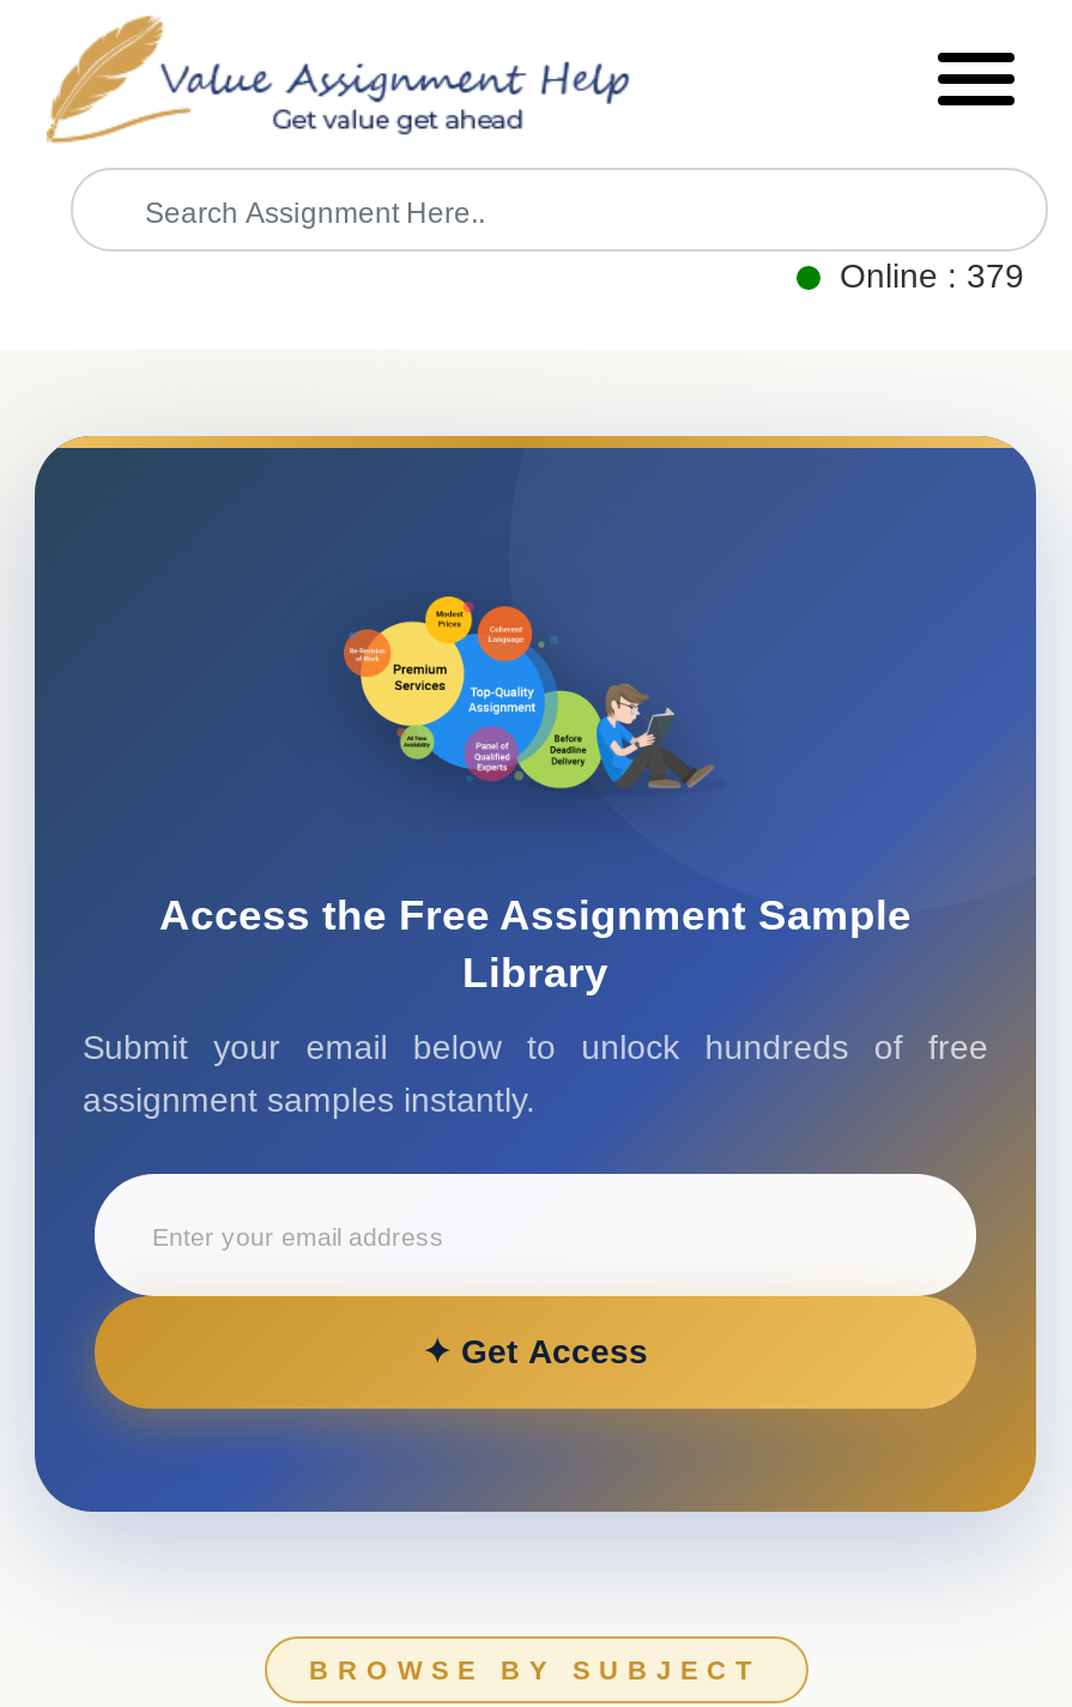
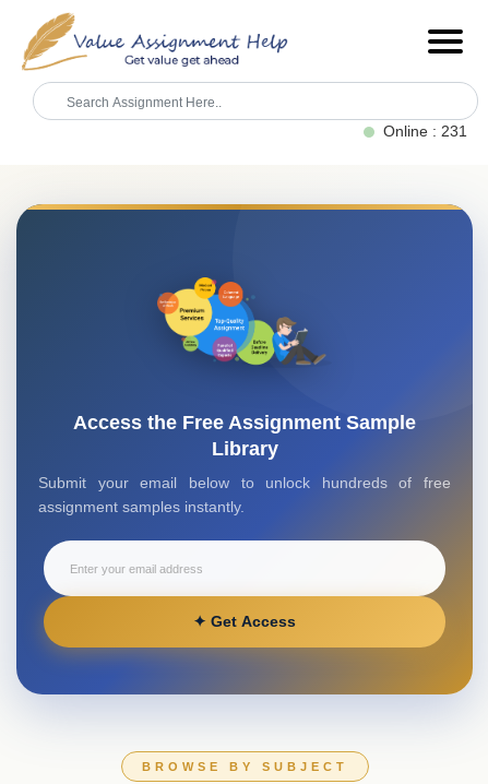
- Online : 379
+ Online : 231
